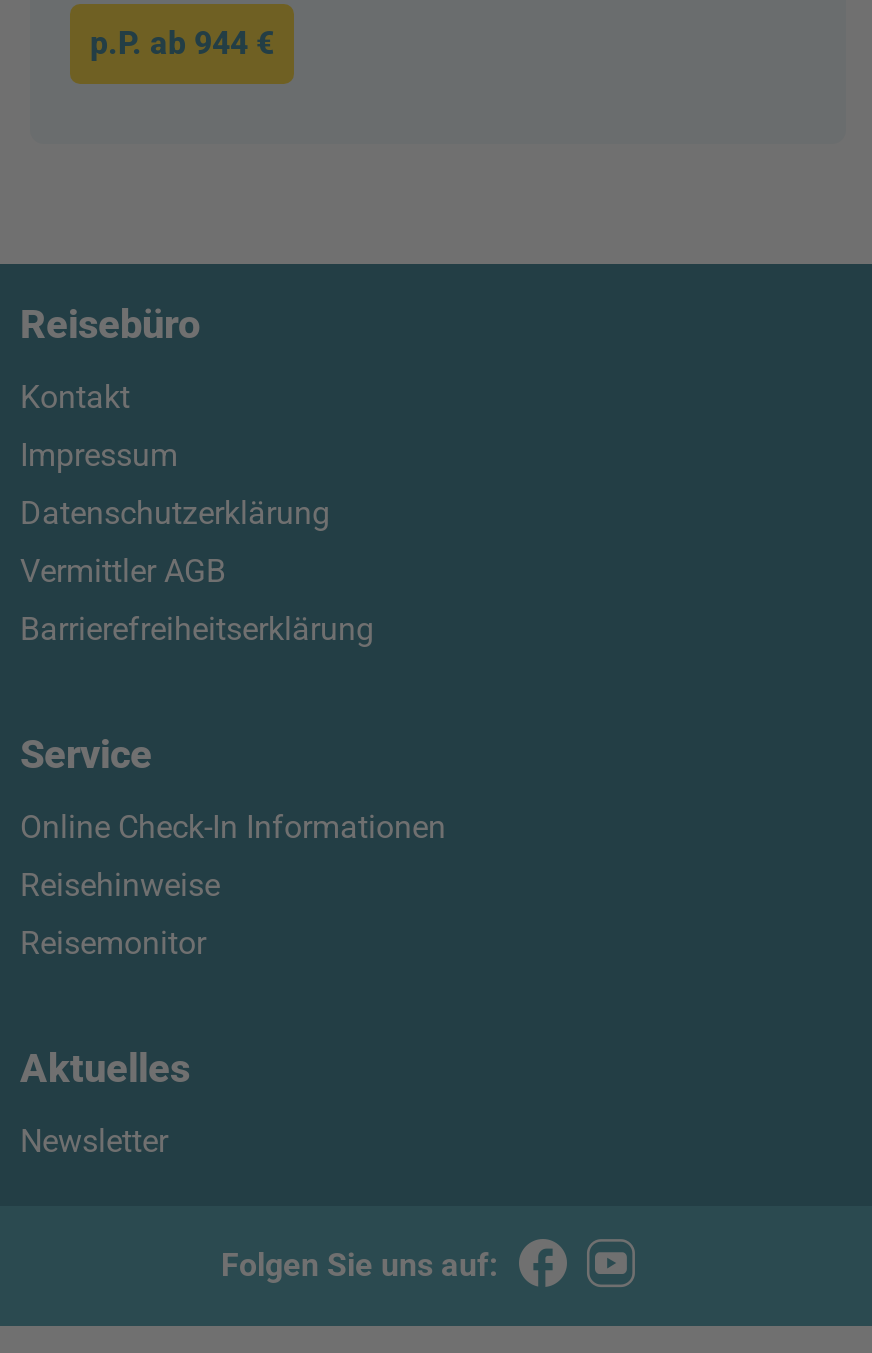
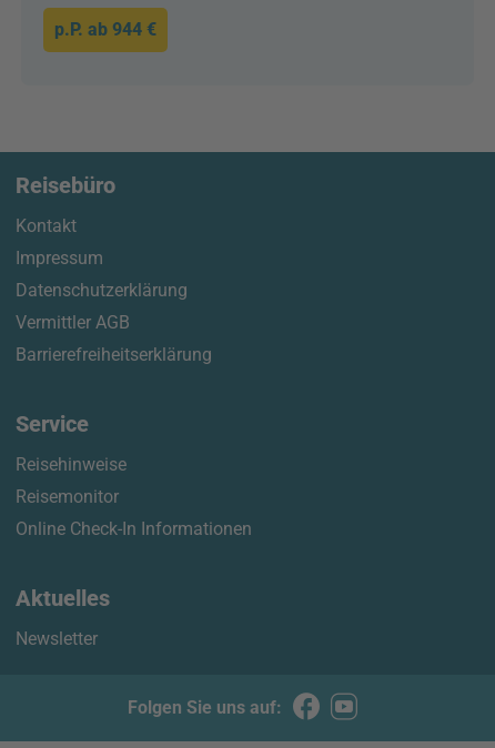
moved down: Online Check-In Informationen

moved up: Reisehinweise | Reisemonitor
